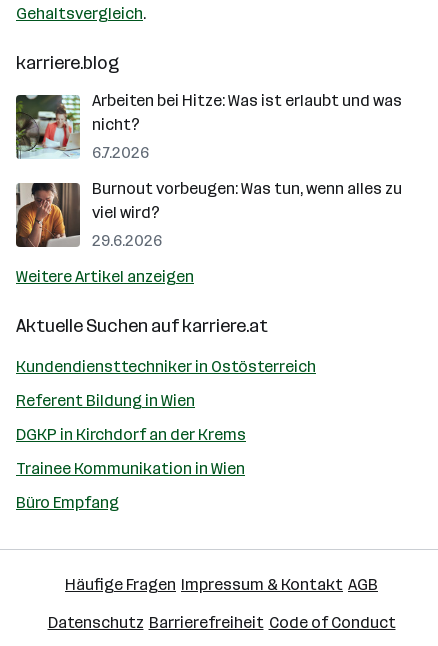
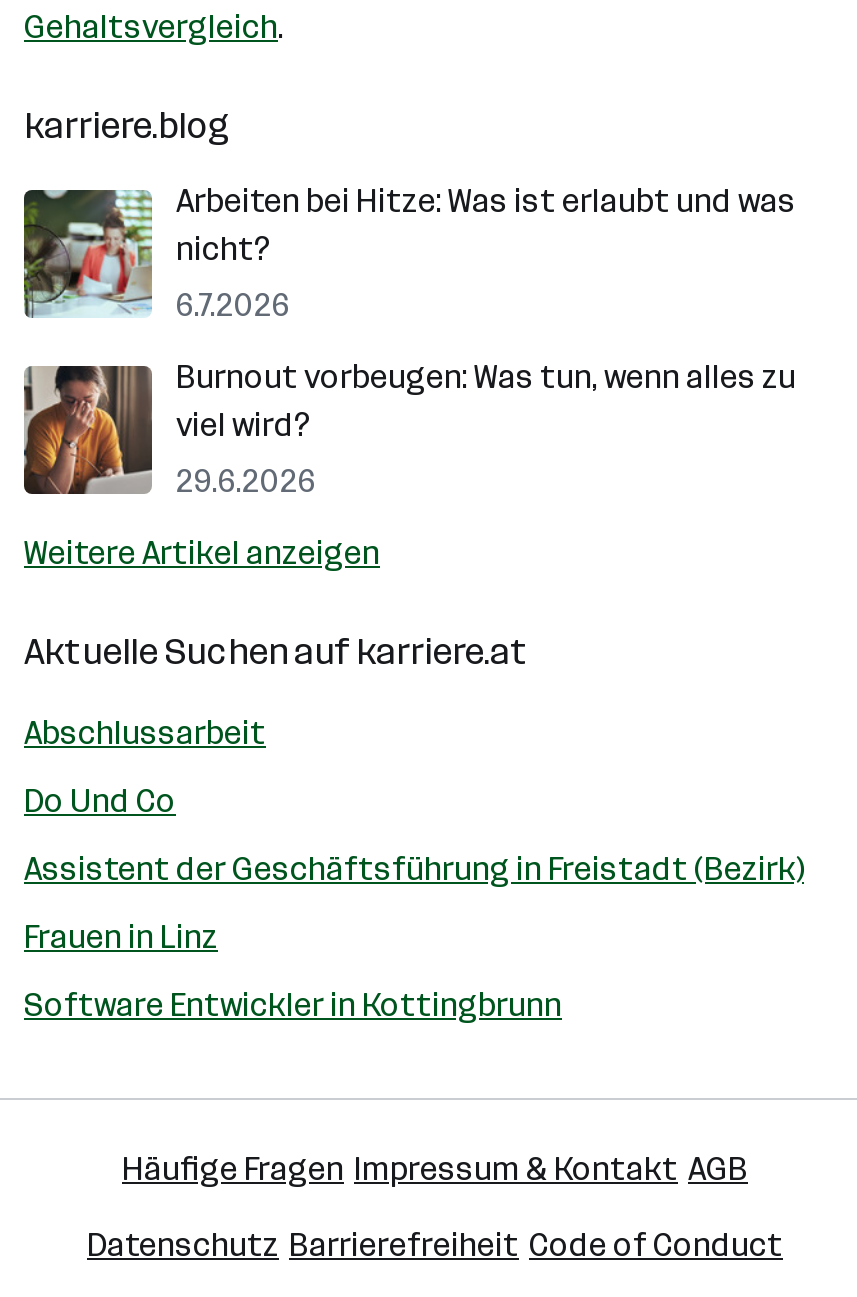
- Kundendiensttechniker in Ostösterreich
+ Abschlussarbeit

- Referent Bildung in Wien
+ Do Und Co

- DGKP in Kirchdorf an der Krems
+ Assistent der Geschäftsführung in Freistadt (Bezirk)

- Trainee Kommunikation in Wien
+ Frauen in Linz

- Büro Empfang
+ Software Entwickler in Kottingbrunn
